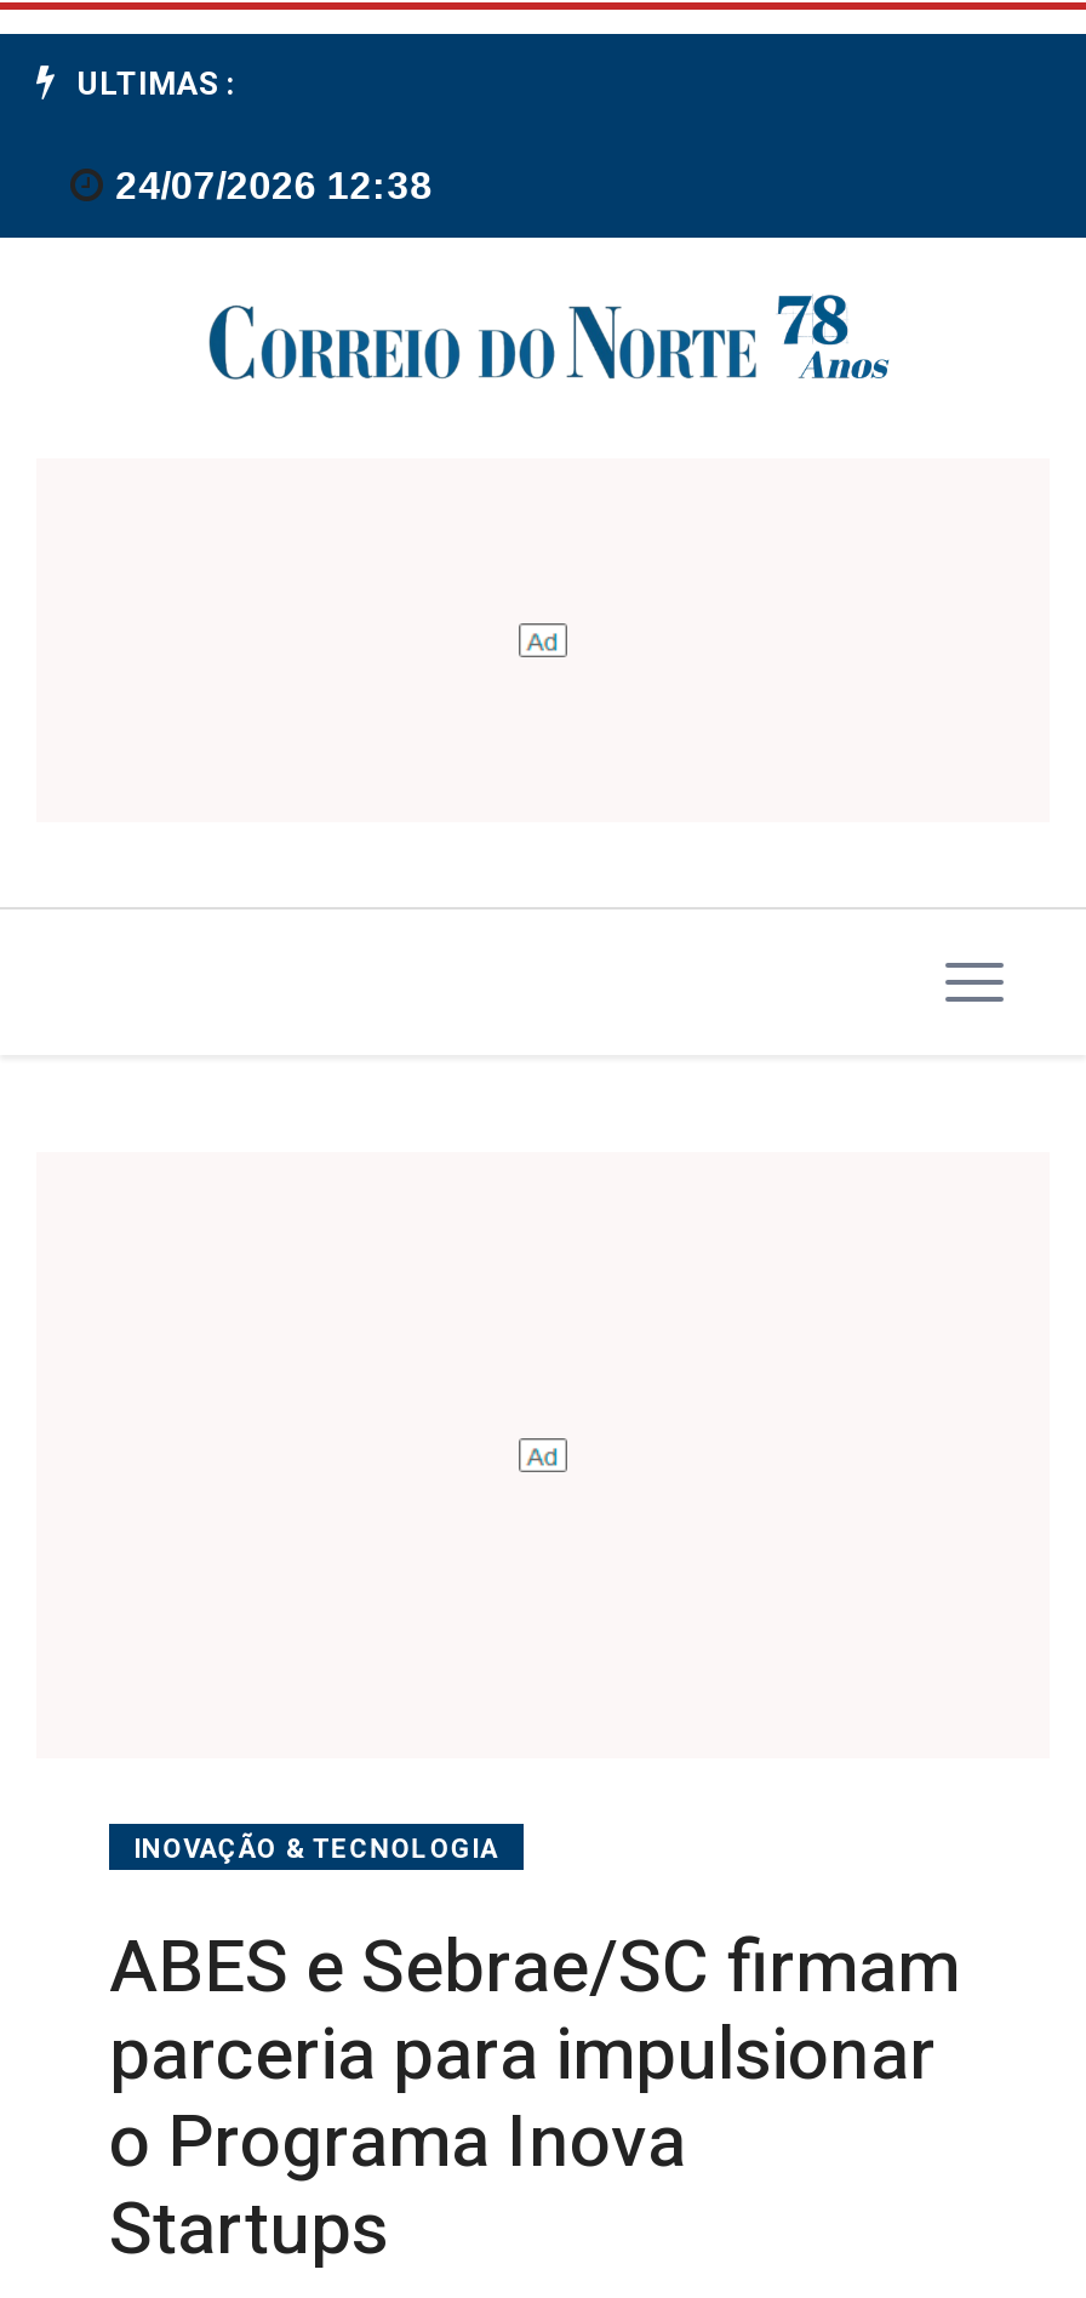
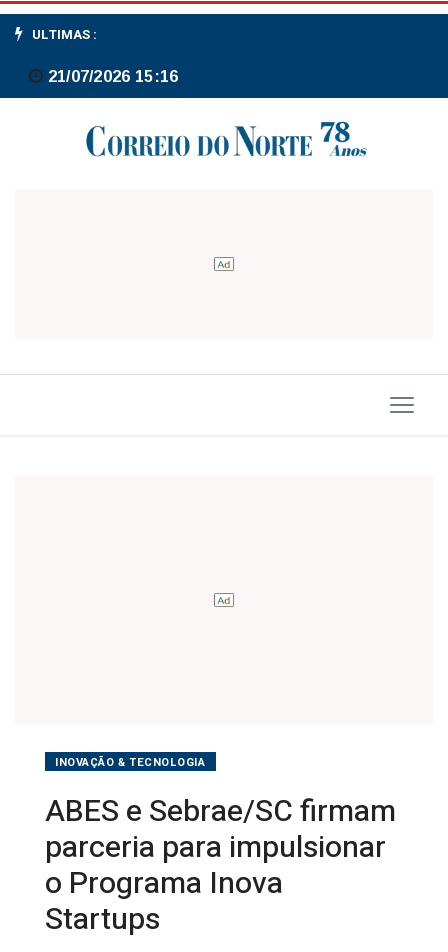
- 24/07/2026 12:38
+ 21/07/2026 15:16
